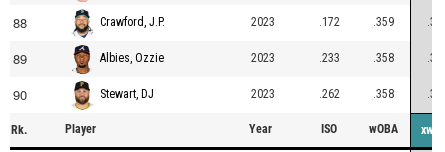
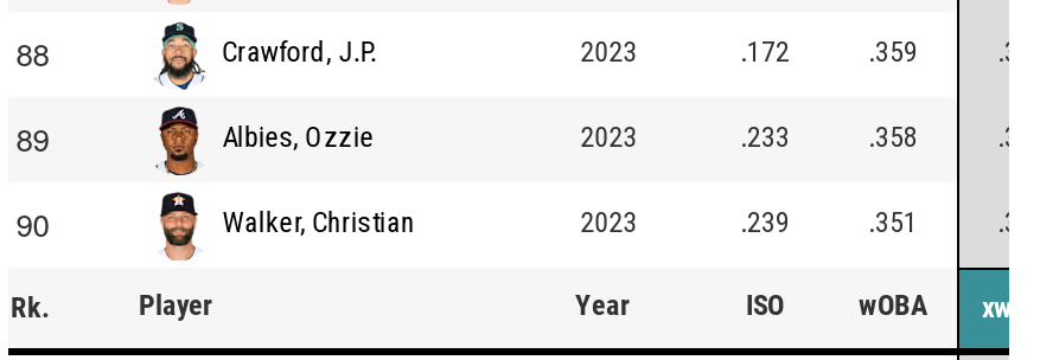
- Stewart, DJ
+ Walker, Christian

- .262
+ .239

- .358
+ .351
